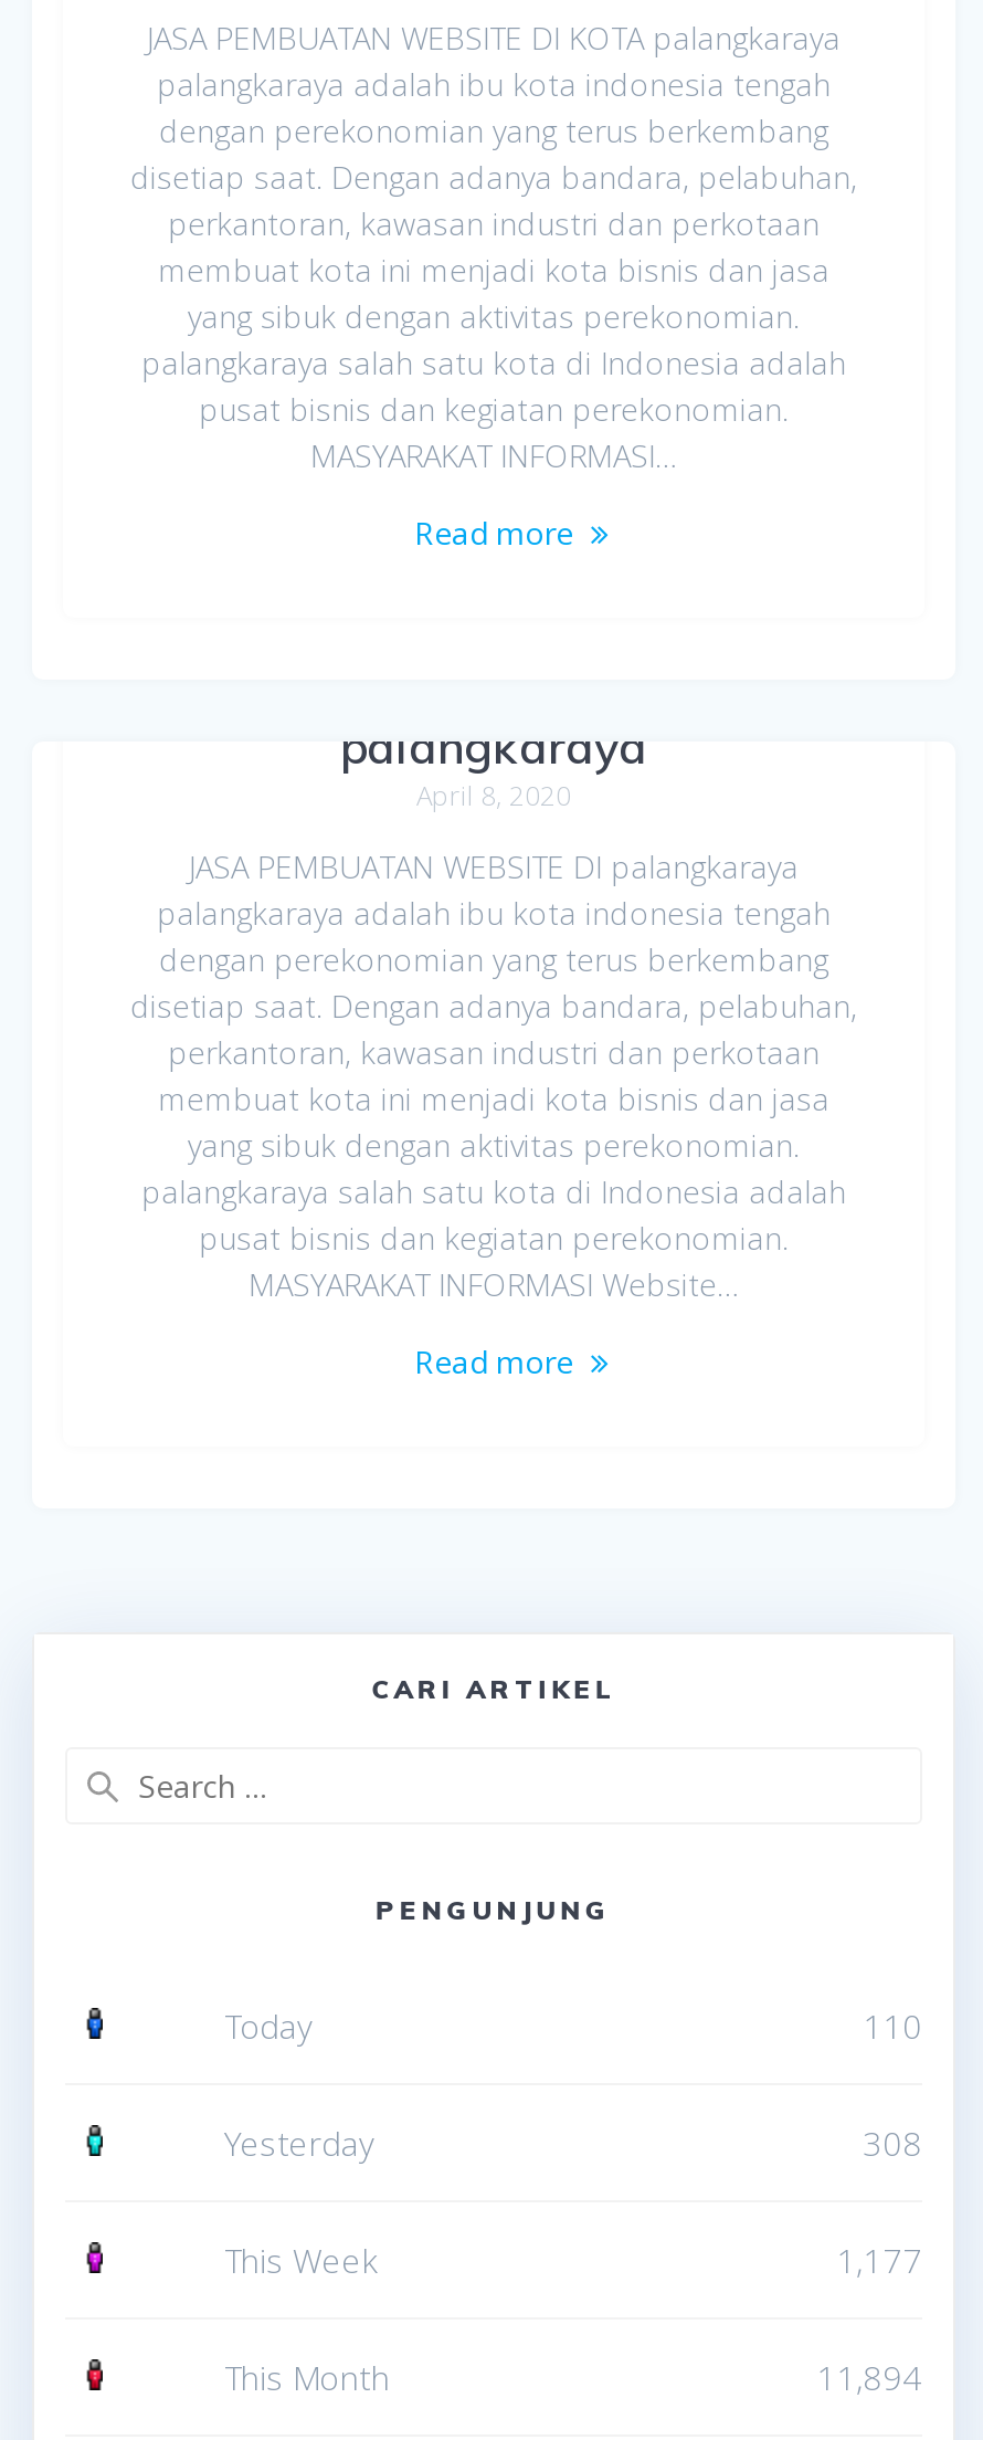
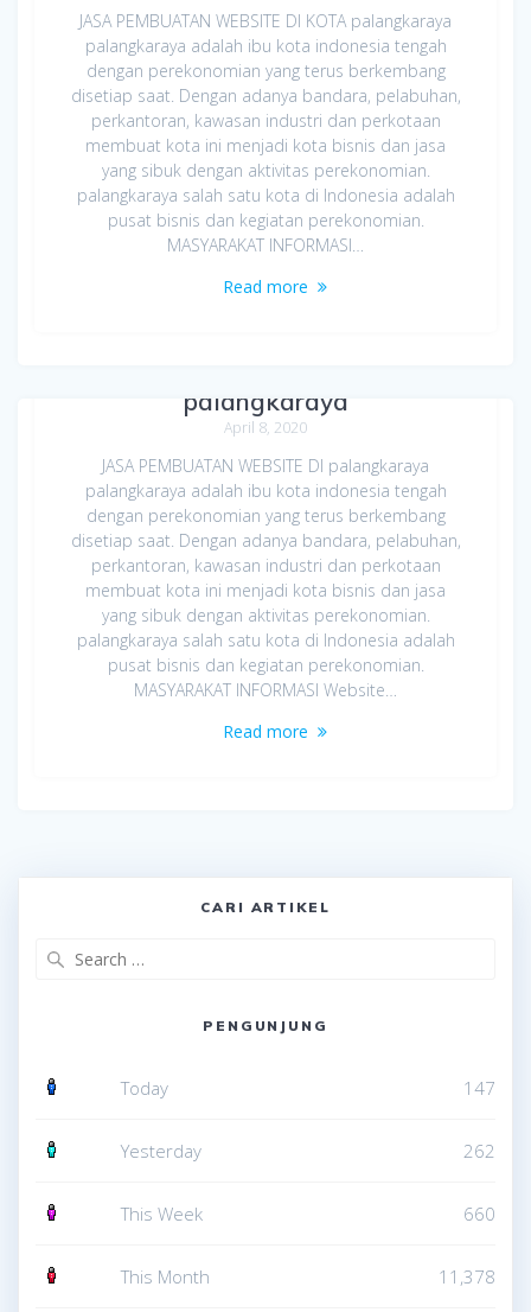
- 110
+ 147

- 308
+ 262

- 1,177
+ 660

- 11,894
+ 11,378
